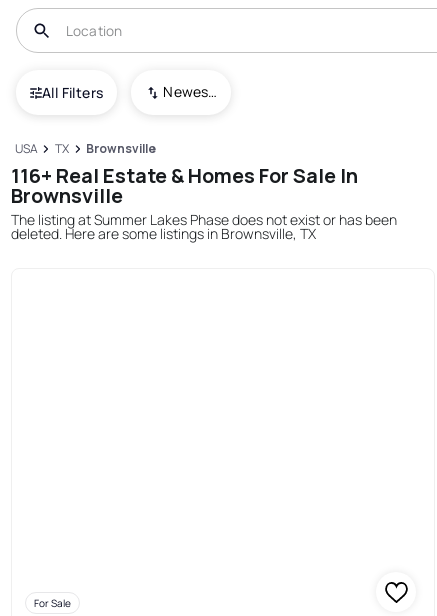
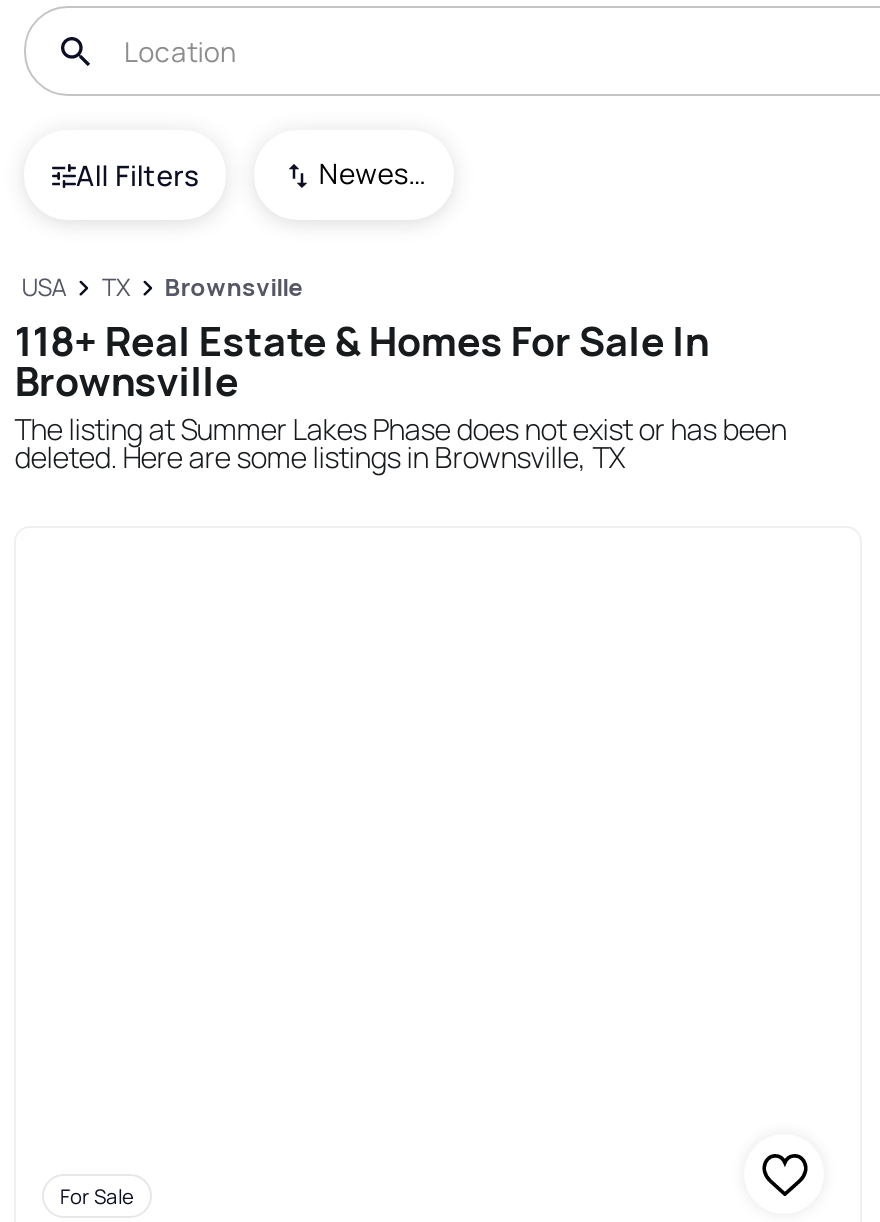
- 116+ Real Estate & Homes For Sale In
+ 118+ Real Estate & Homes For Sale In
